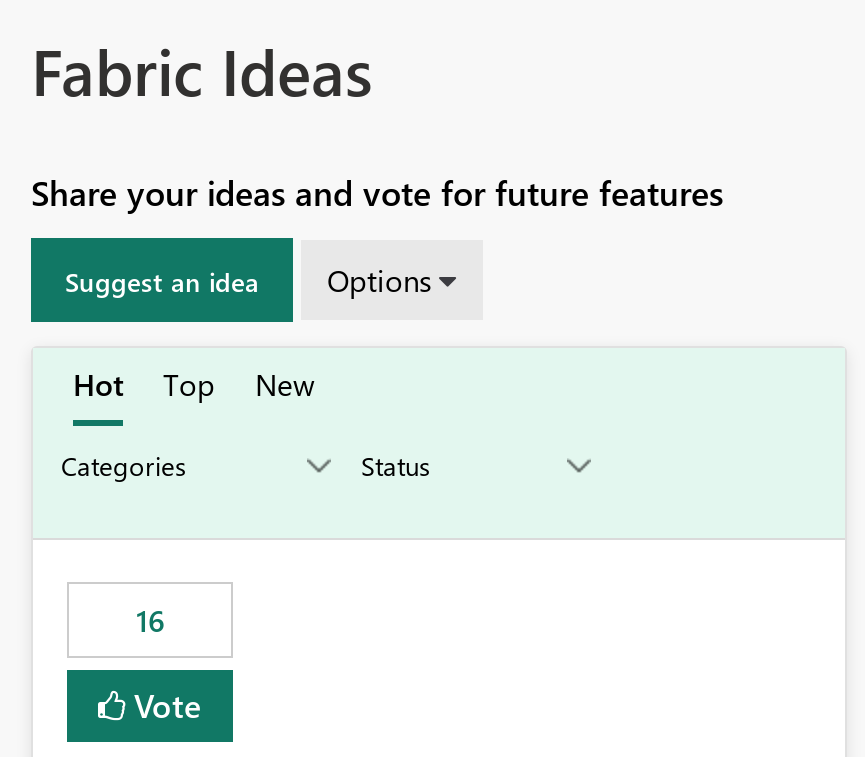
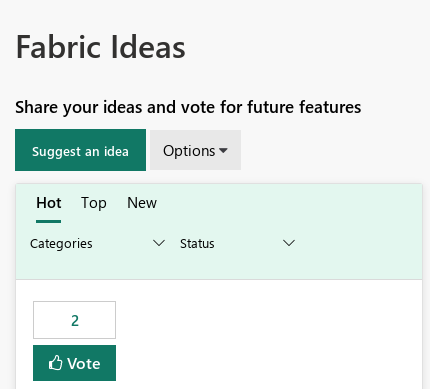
- 16
+ 2
